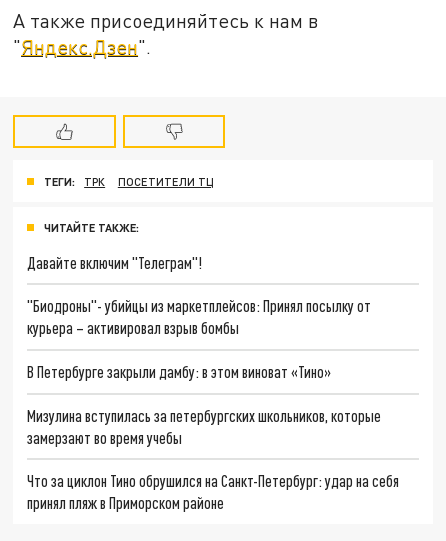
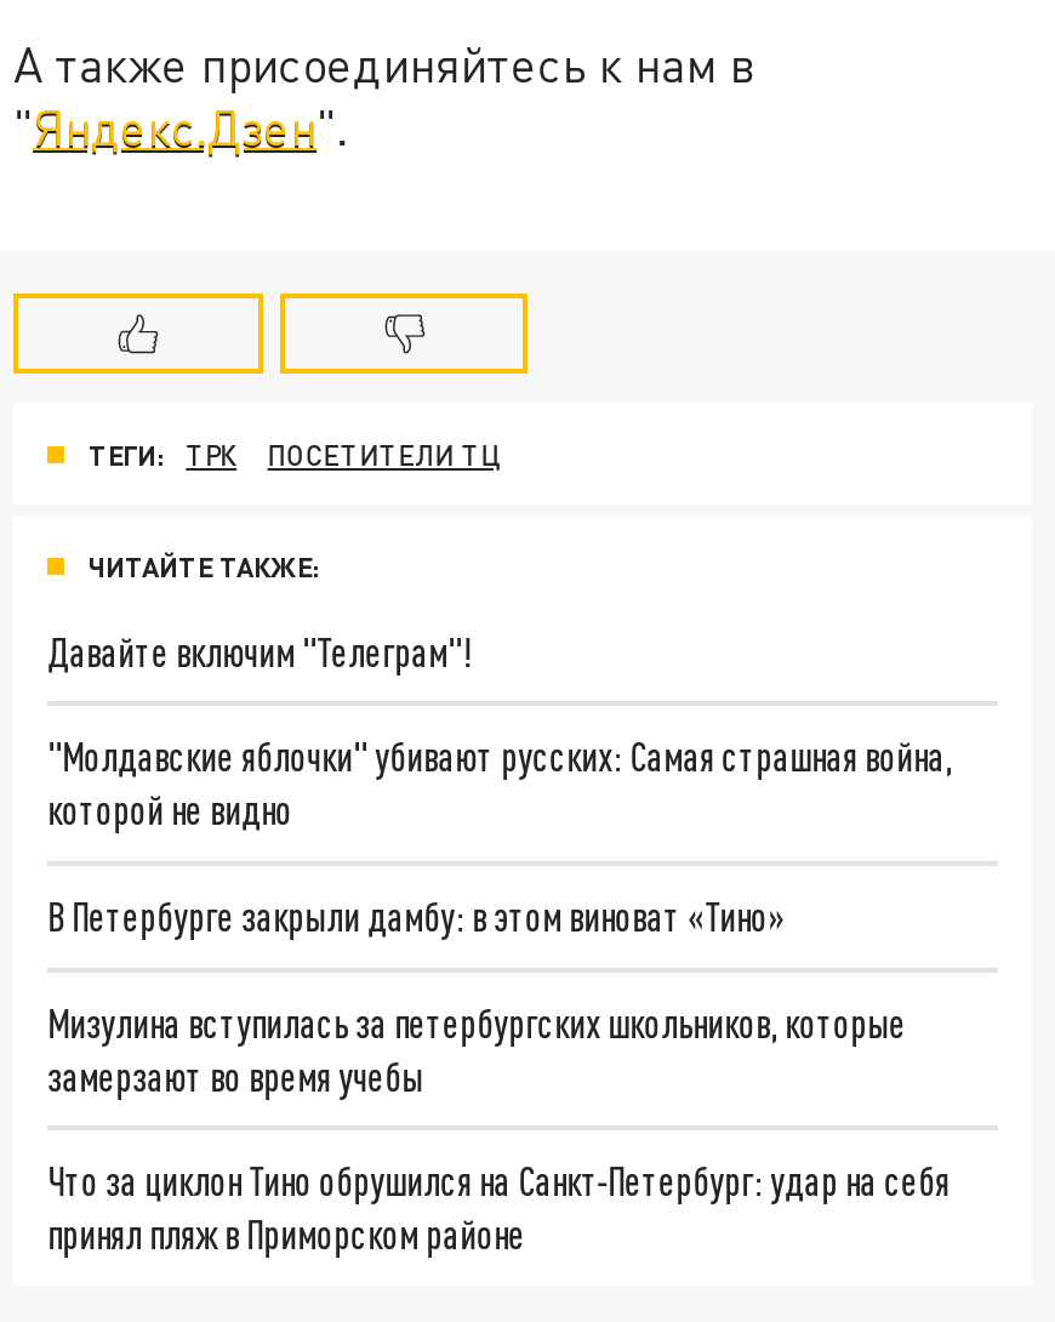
- "Биодроны"- убийцы из маркетплейсов: Принял посылку от
- курьера – активировал взрыв бомбы
+ "Молдавские яблочки" убивают русских: Самая страшная война,
+ которой не видно
